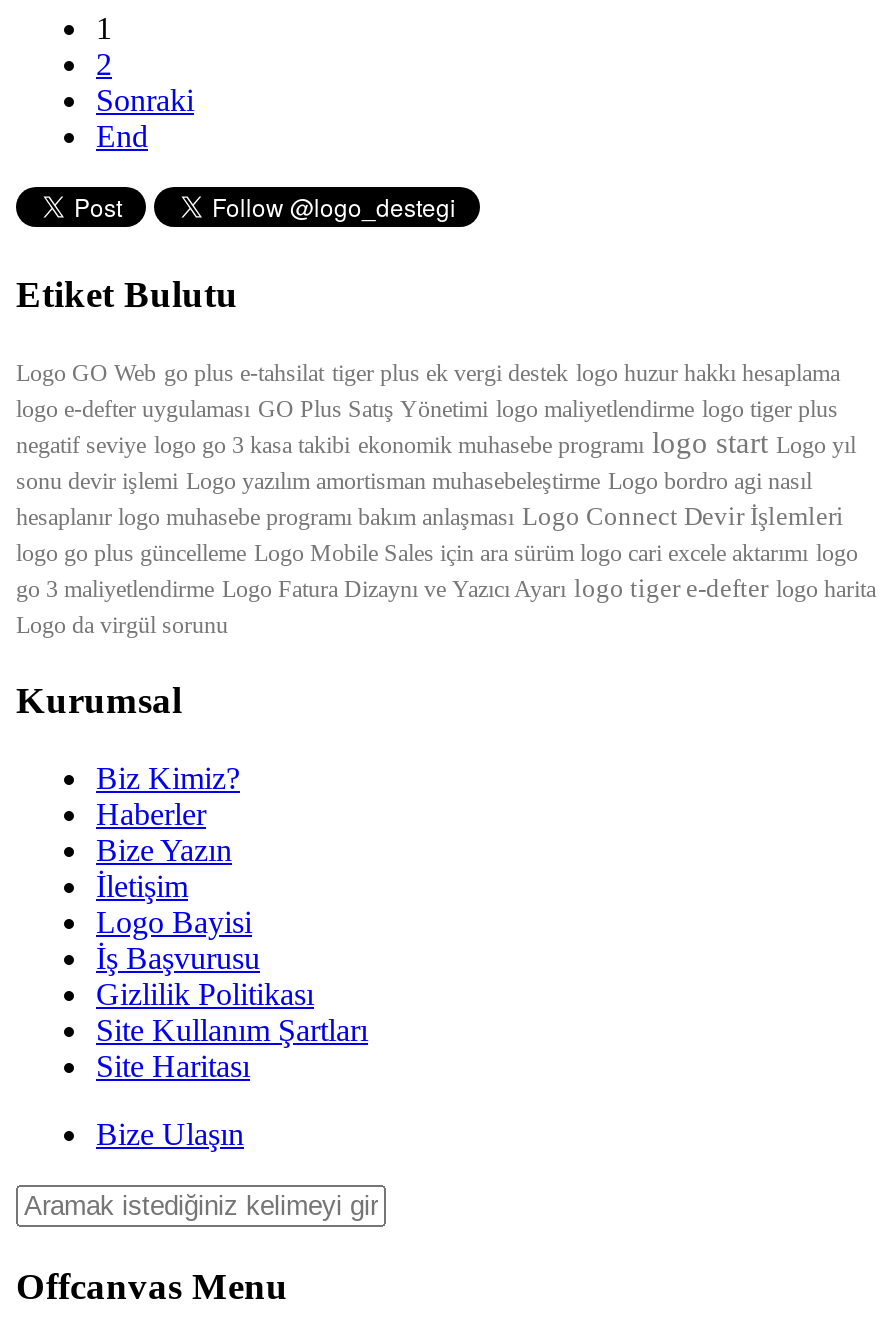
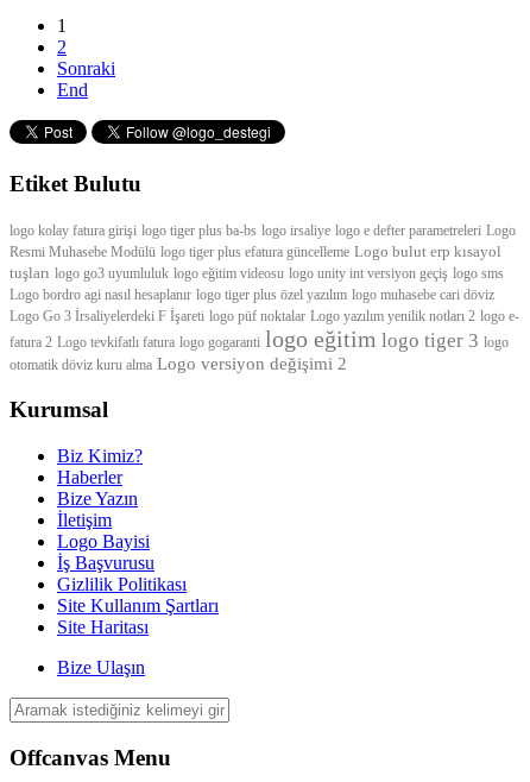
- Logo GO Web go plus e-tahsilat tiger plus ek vergi destek logo huzur hakkı hesaplama
- logo e-defter uygulaması GO Plus Satış Yönetimi logo maliyetlendirme logo tiger plus
- negatif seviye logo go 3 kasa takibi ekonomik muhasebe programı logo start Logo yıl
- sonu devir işlemi Logo yazılım amortisman muhasebeleştirme Logo bordro agi nasıl
- hesaplanır logo muhasebe programı bakım anlaşması Logo Connect Devir İşlemleri
- logo go plus güncelleme Logo Mobile Sales için ara sürüm logo cari excele aktarımı logo
- go 3 maliyetlendirme Logo Fatura Dizaynı ve Yazıcı Ayarı logo tiger e-defter logo harita
- Logo da virgül sorunu
+ logo kolay fatura girişi logo tiger plus ba-bs logo irsaliye logo e defter parametreleri Logo
+ Resmi Muhasebe Modülü logo tiger plus efatura güncelleme Logo bulut erp kısayol
+ tuşları logo go3 uyumluluk logo eğitim videosu logo unity int versiyon geçiş logo sms
+ Logo bordro agi nasıl hesaplanır logo tiger plus özel yazılım logo muhasebe cari döviz
+ Logo Go 3 İrsaliyelerdeki F İşareti logo püf noktalar Logo yazılım yenilik notları 2 logo e-
+ fatura 2 Logo tevkifatlı fatura logo gogaranti logo eğitim logo tiger 3 logo
+ otomatik döviz kuru alma Logo versiyon değişimi 2
